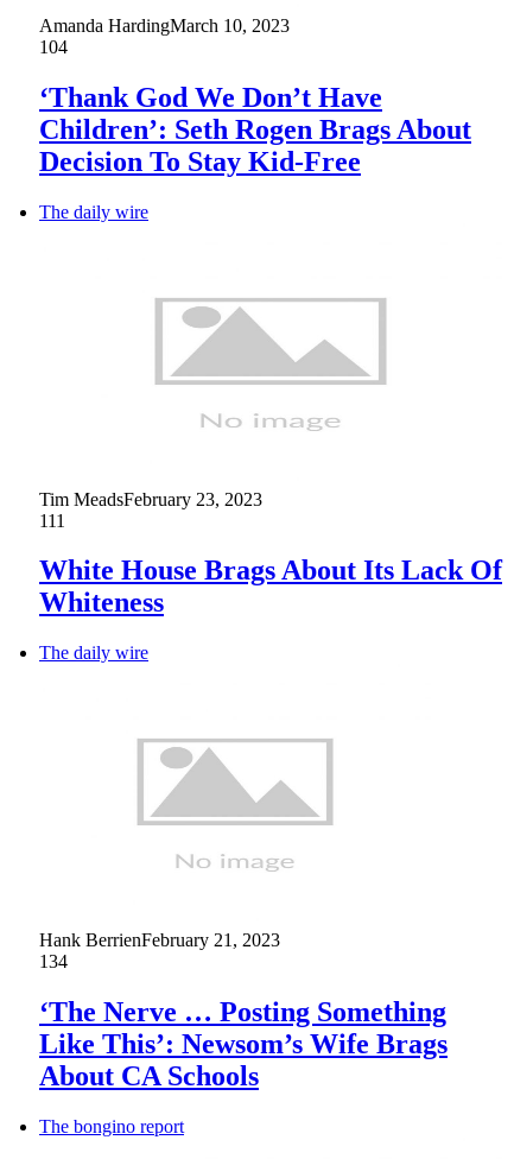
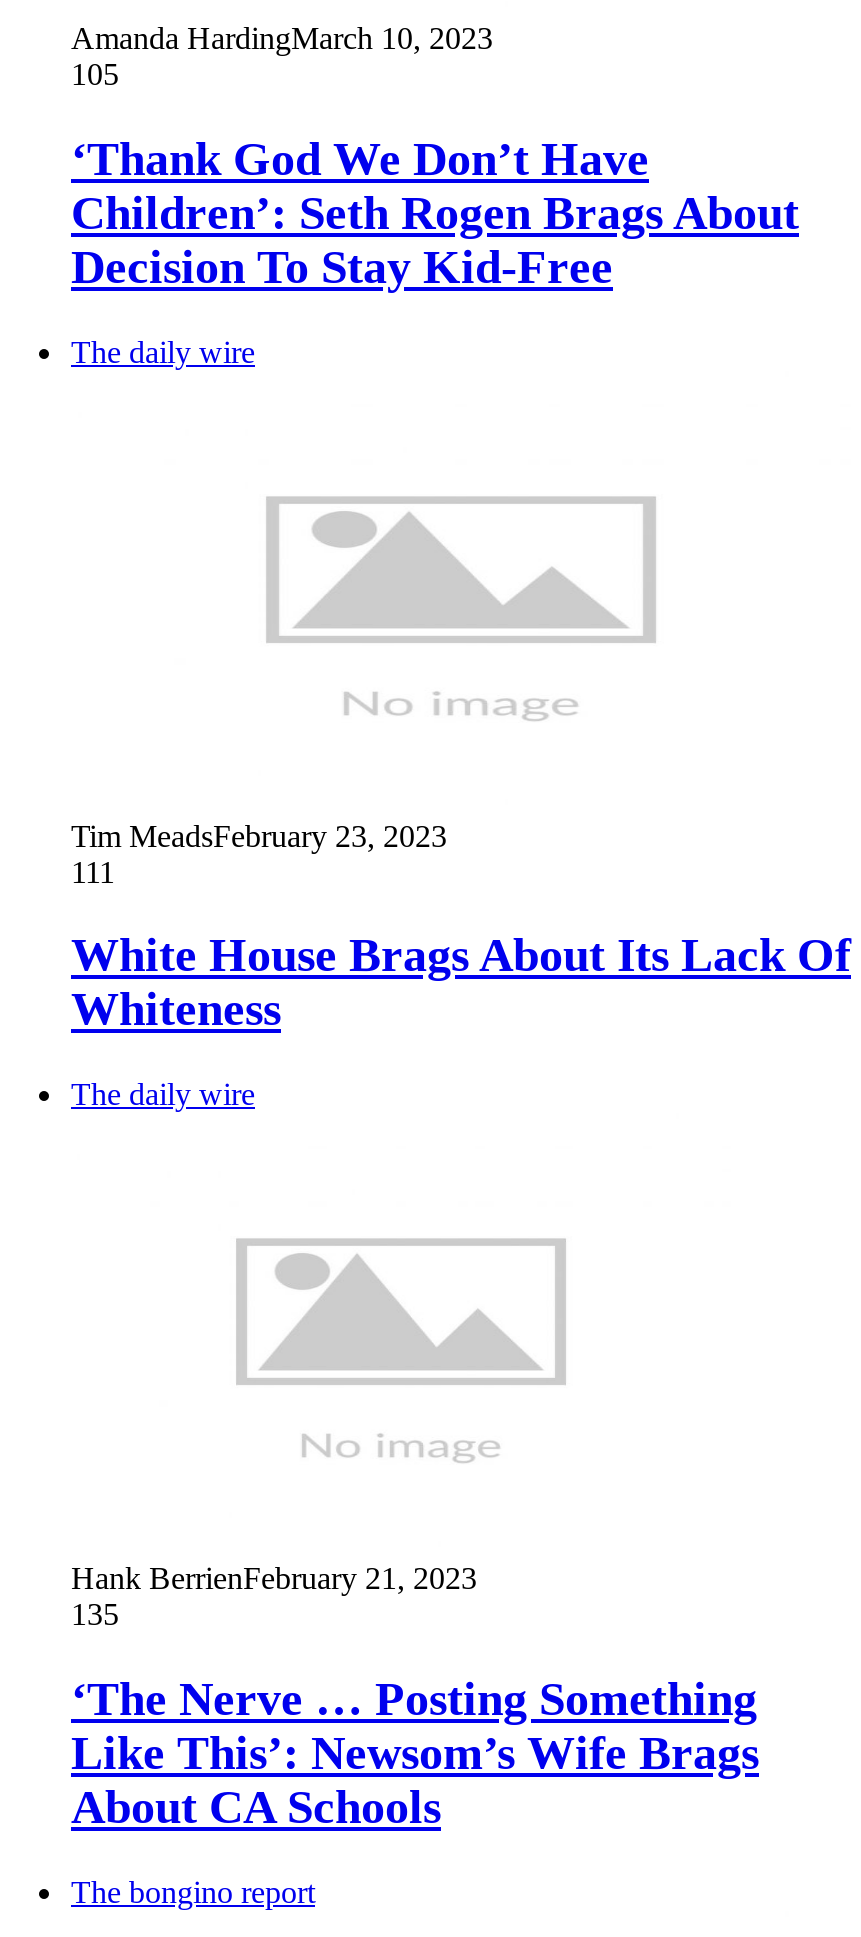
- 104
+ 105

- 134
+ 135
